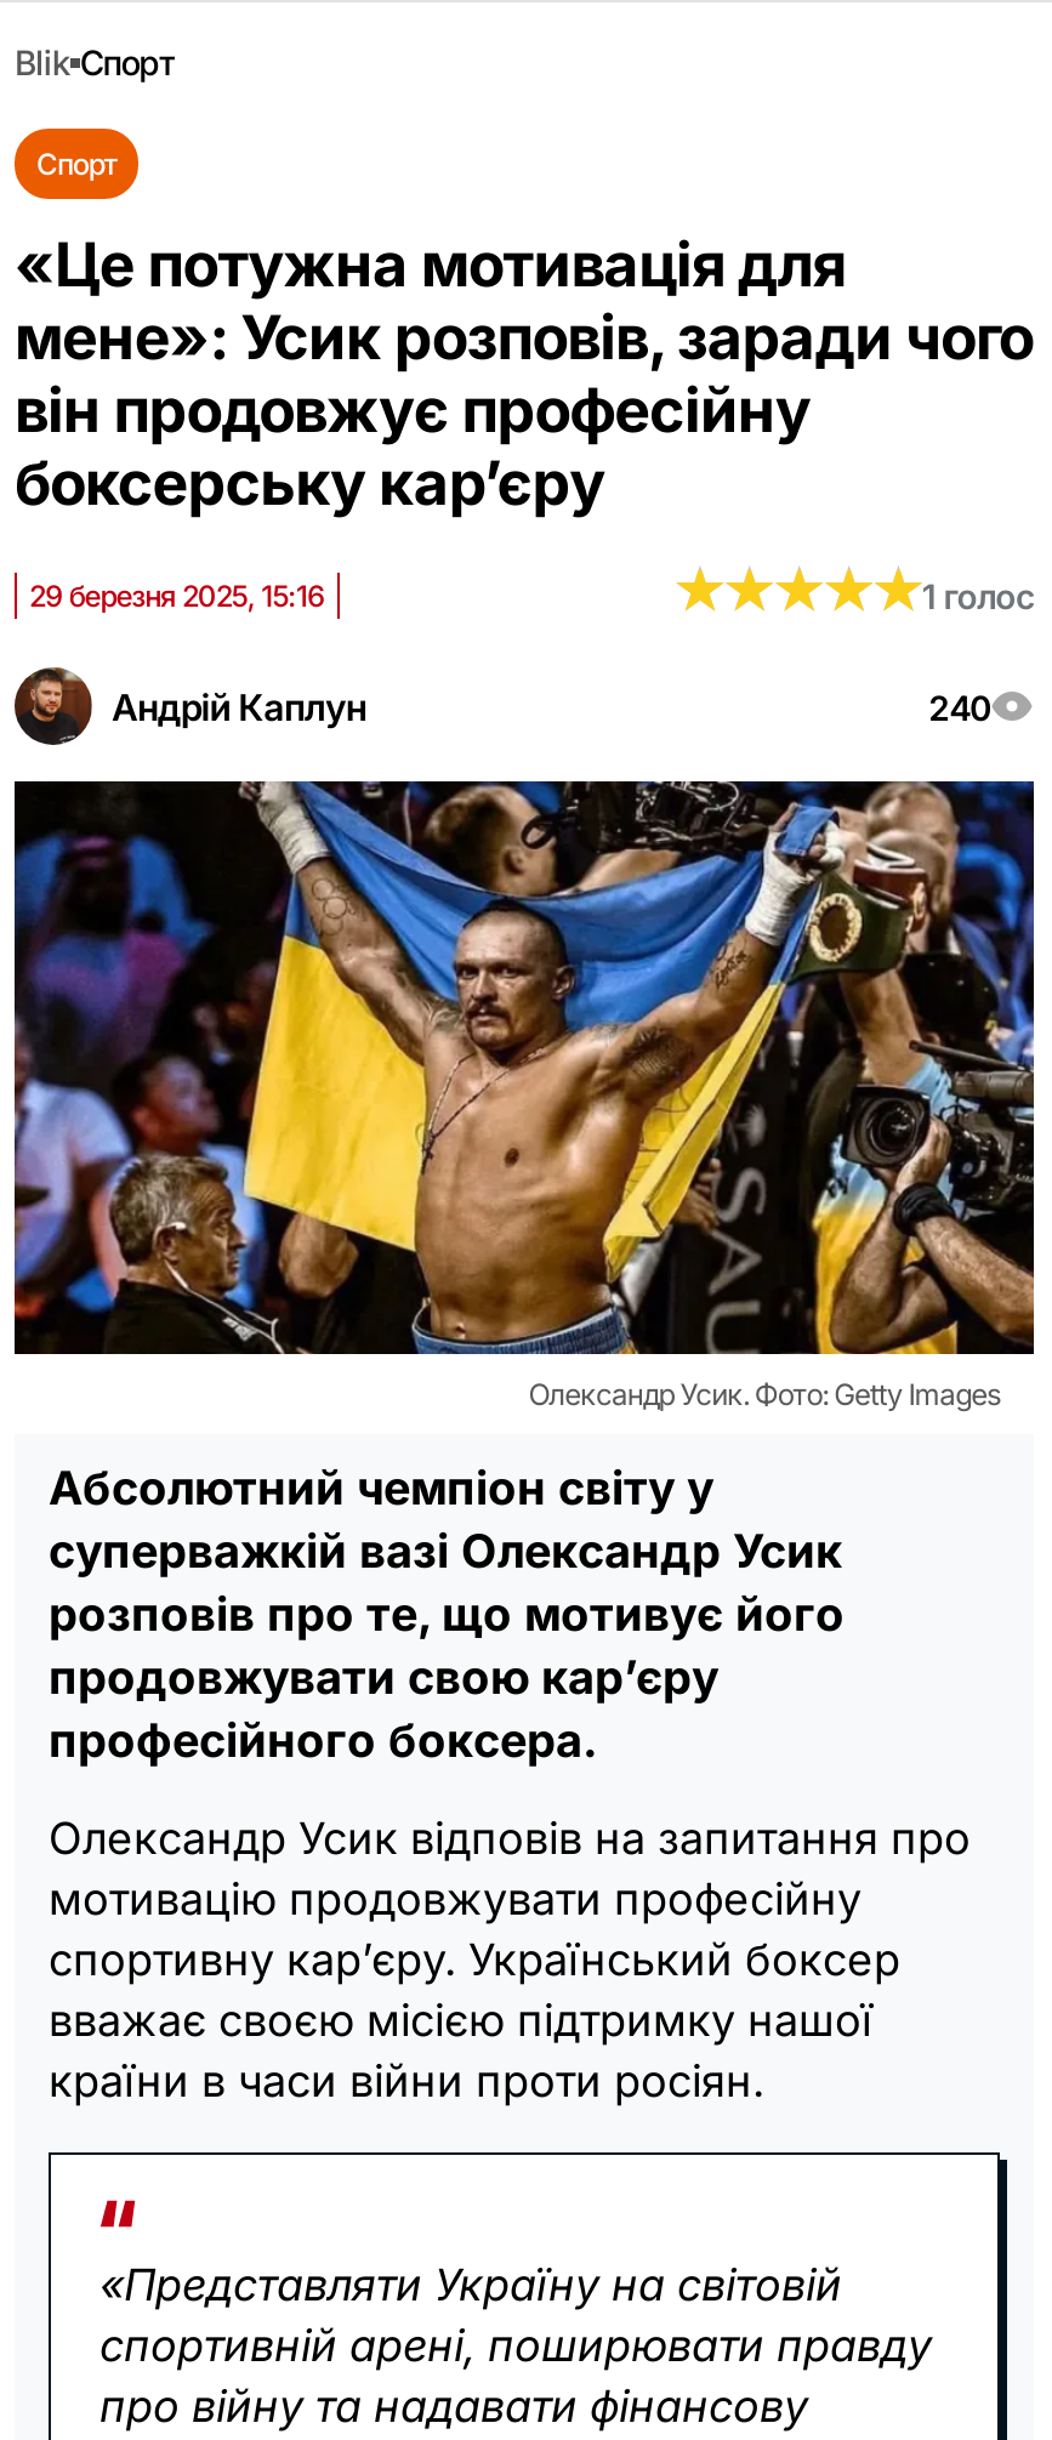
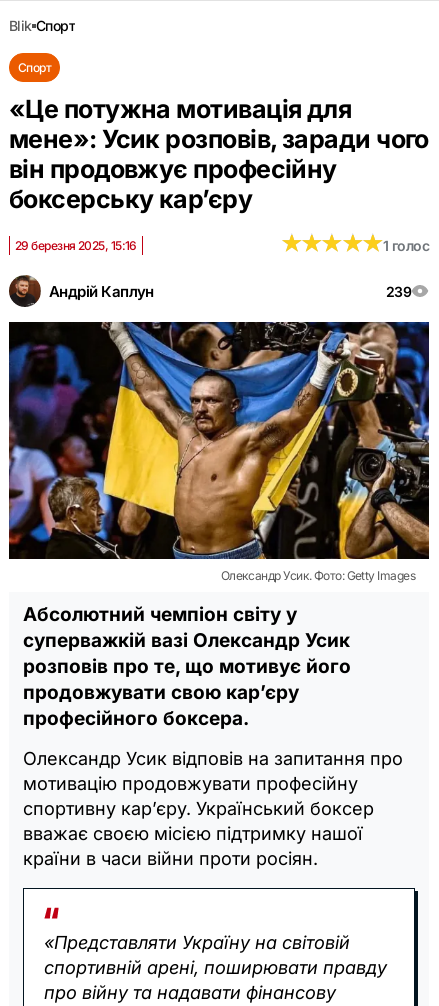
- 240
+ 239
